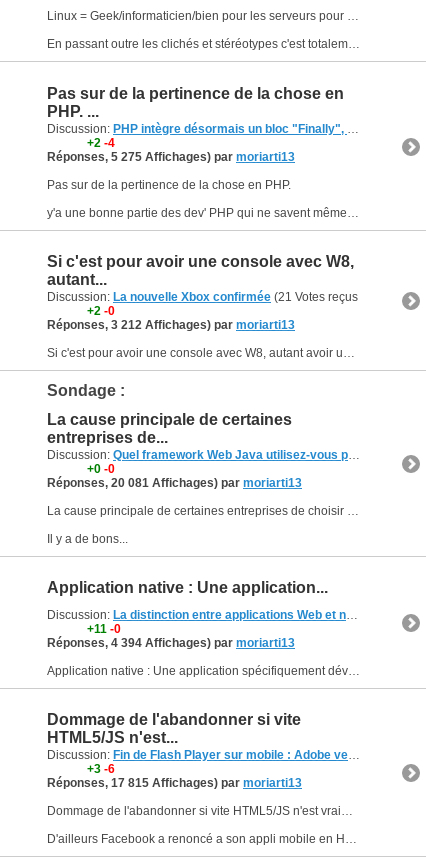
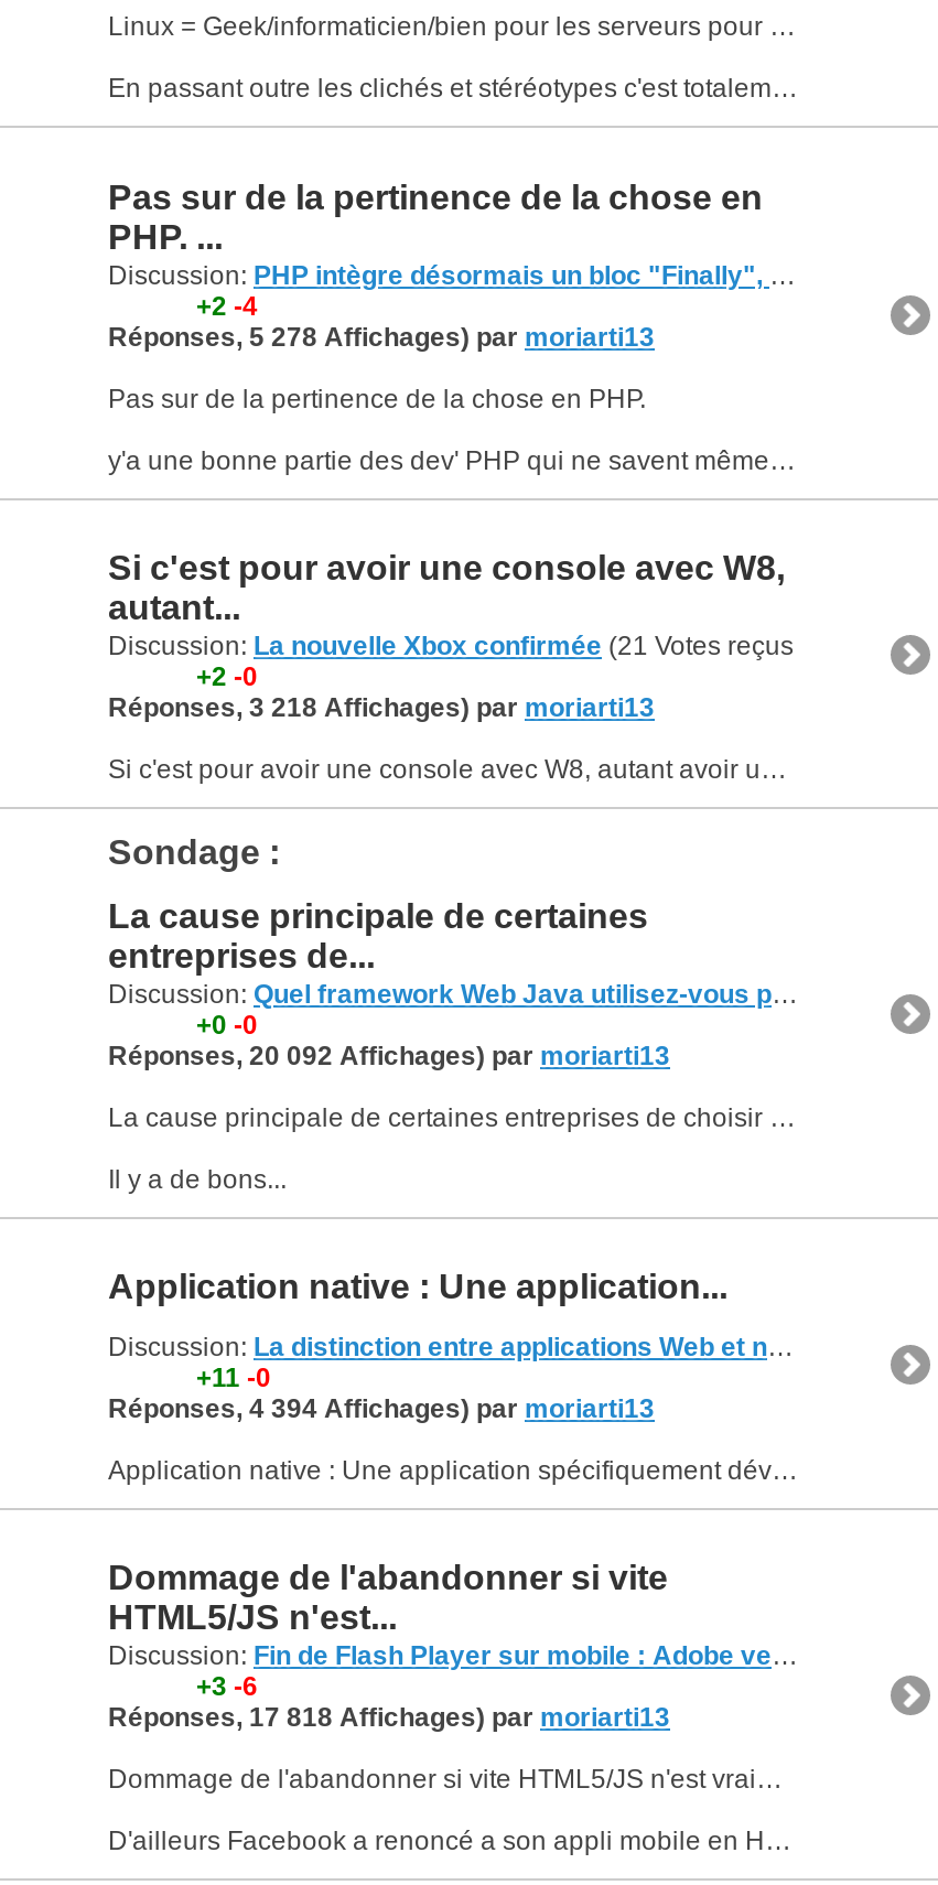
- Réponses, 5 275 Affichages) par moriarti13
+ Réponses, 5 278 Affichages) par moriarti13

- Réponses, 3 212 Affichages) par moriarti13
+ Réponses, 3 218 Affichages) par moriarti13

- Réponses, 20 081 Affichages) par moriarti13
+ Réponses, 20 092 Affichages) par moriarti13

- Réponses, 17 815 Affichages) par moriarti13
+ Réponses, 17 818 Affichages) par moriarti13
